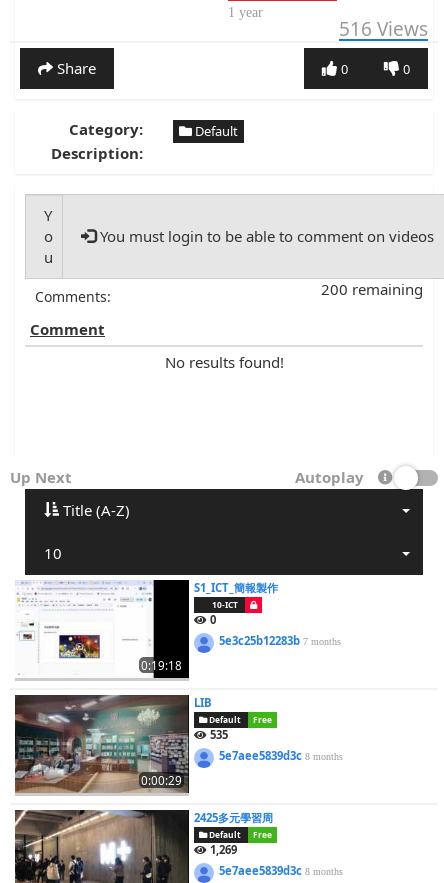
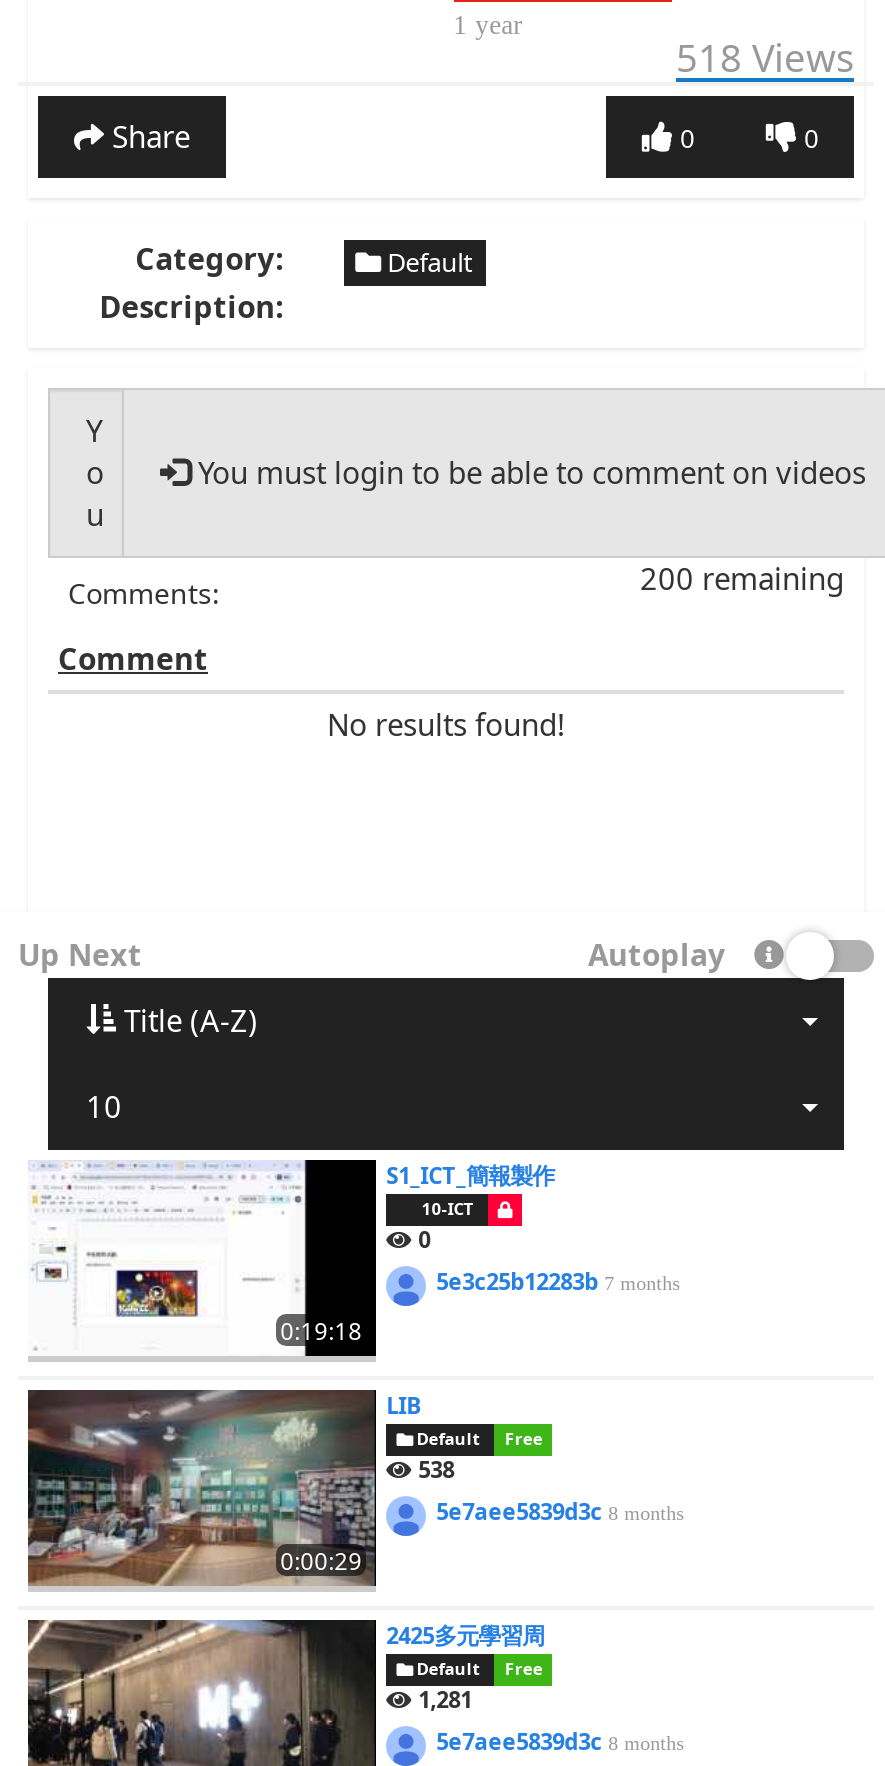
- 516 Views
+ 518 Views

- 535
+ 538

- 1,269
+ 1,281
